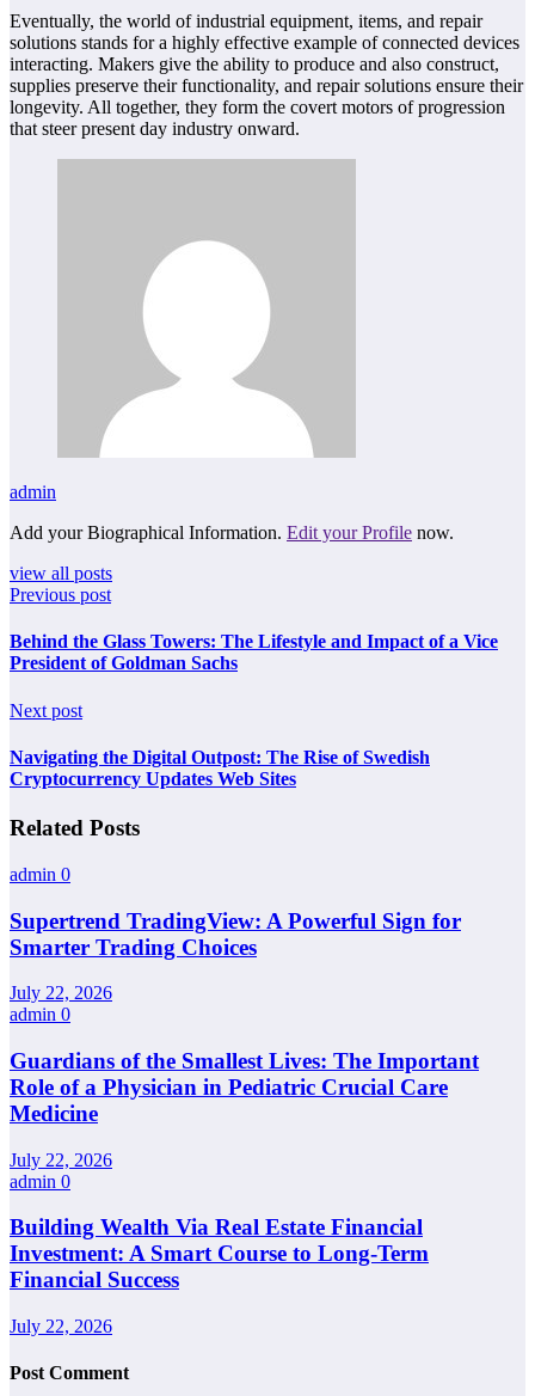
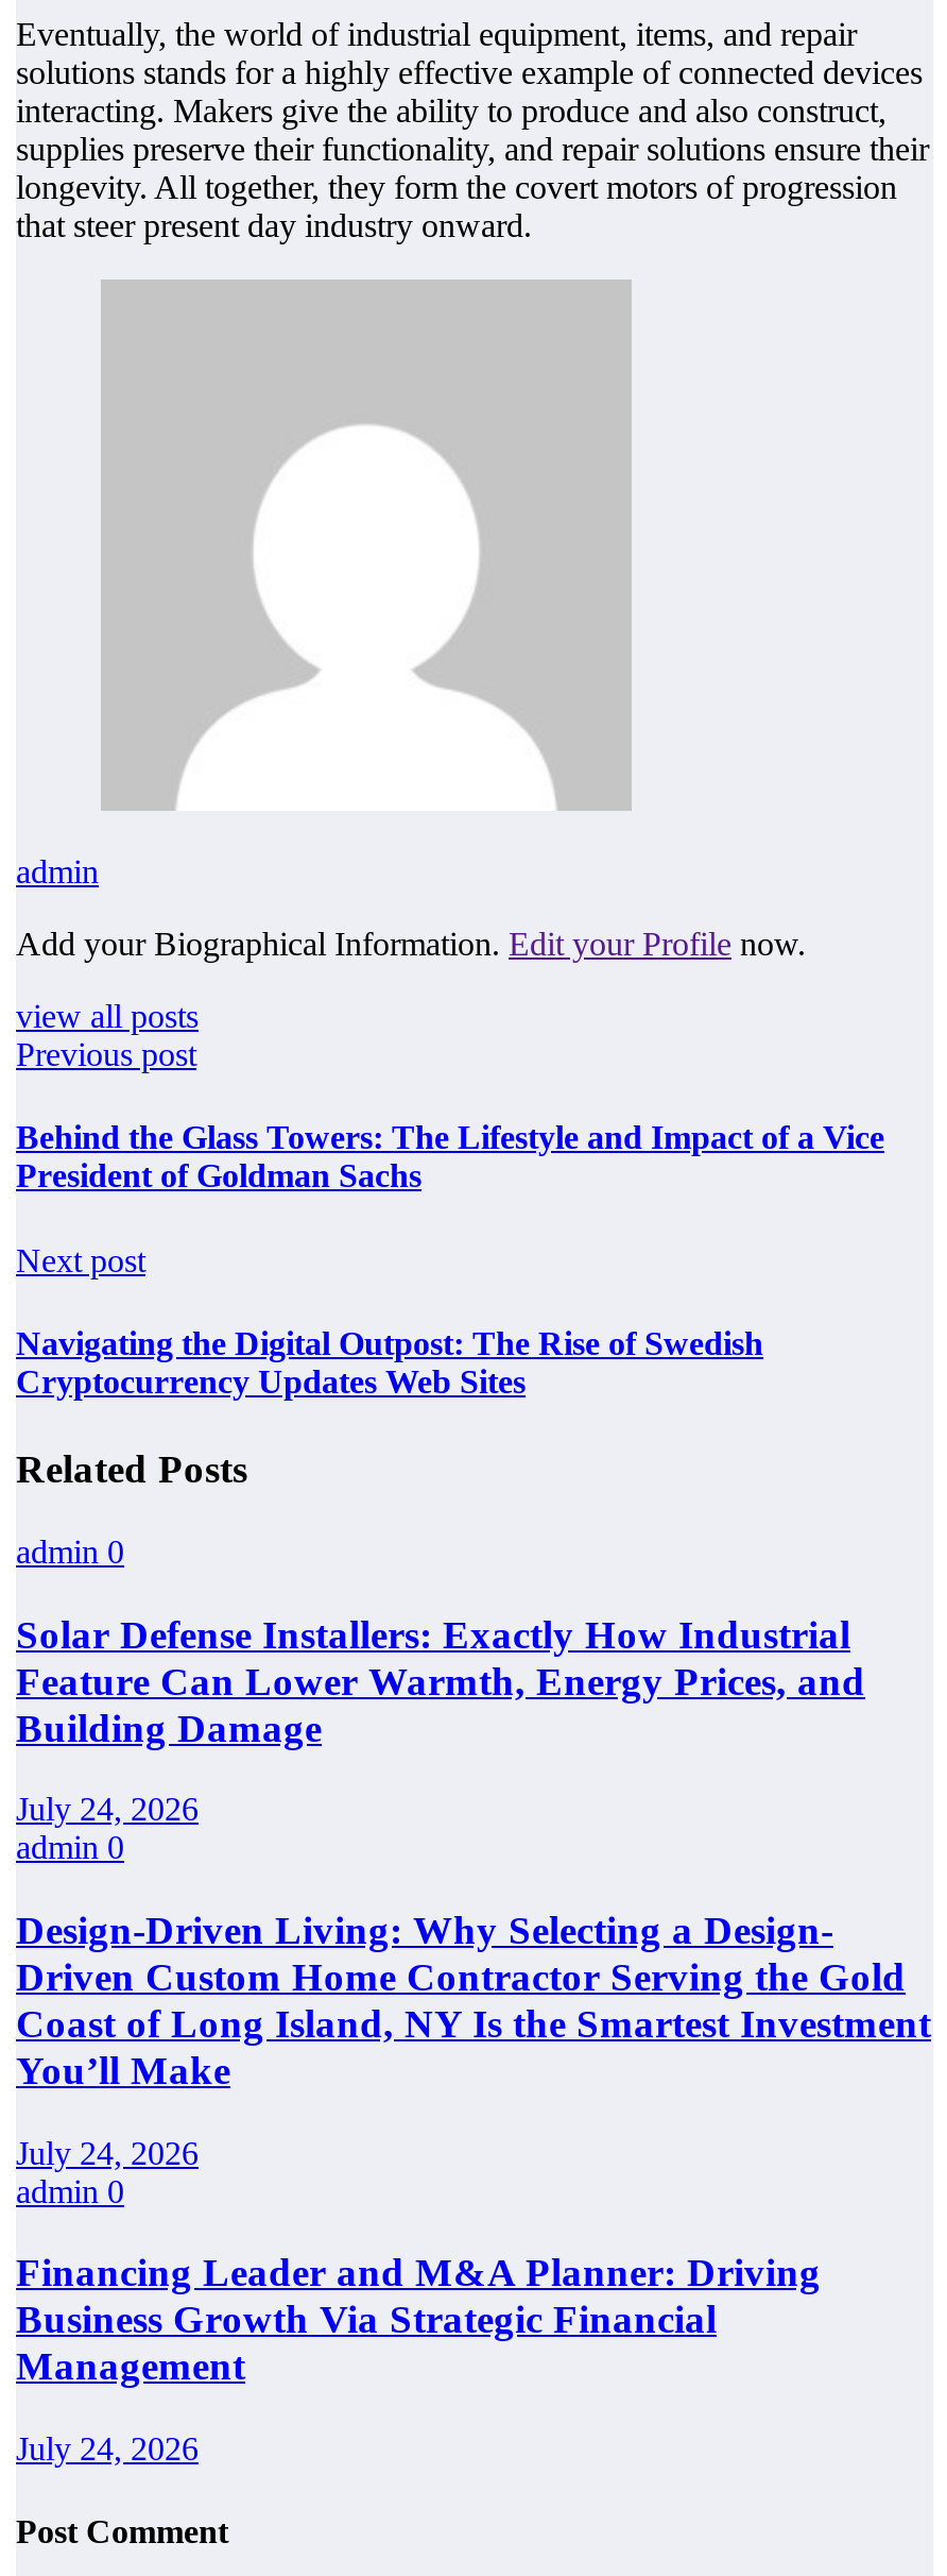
- Supertrend TradingView: A Powerful Sign for
- Smarter Trading Choices
+ Solar Defense Installers: Exactly How Industrial
+ Feature Can Lower Warmth, Energy Prices, and
+ Building Damage

- July 22, 2026
+ July 24, 2026

- Guardians of the Smallest Lives: The Important
- Role of a Physician in Pediatric Crucial Care
- Medicine
+ Design-Driven Living: Why Selecting a Design-
+ Driven Custom Home Contractor Serving the Gold
+ Coast of Long Island, NY Is the Smartest Investment
+ You’ll Make

- July 22, 2026
+ July 24, 2026

- Building Wealth Via Real Estate Financial
- Investment: A Smart Course to Long-Term
- Financial Success
+ Financing Leader and M&A Planner: Driving
+ Business Growth Via Strategic Financial
+ Management

- July 22, 2026
+ July 24, 2026
